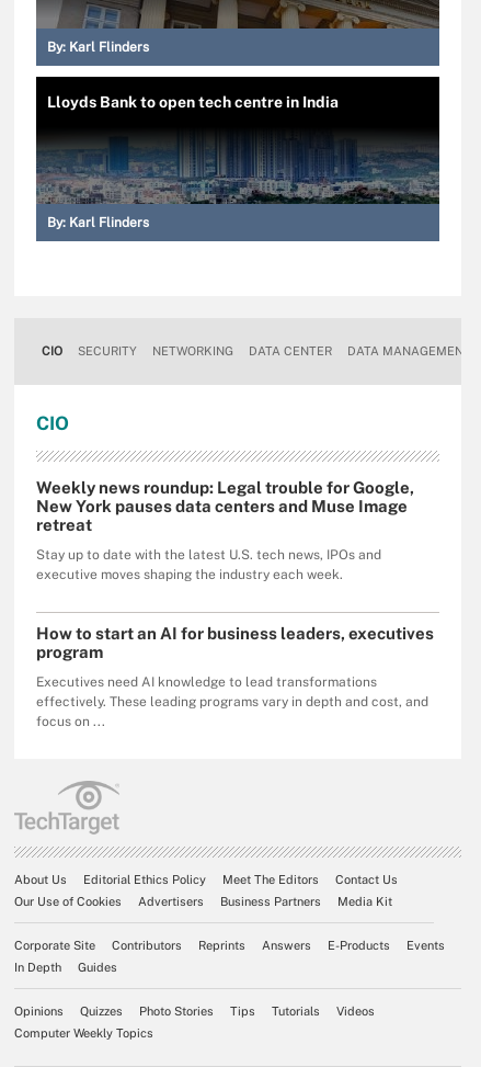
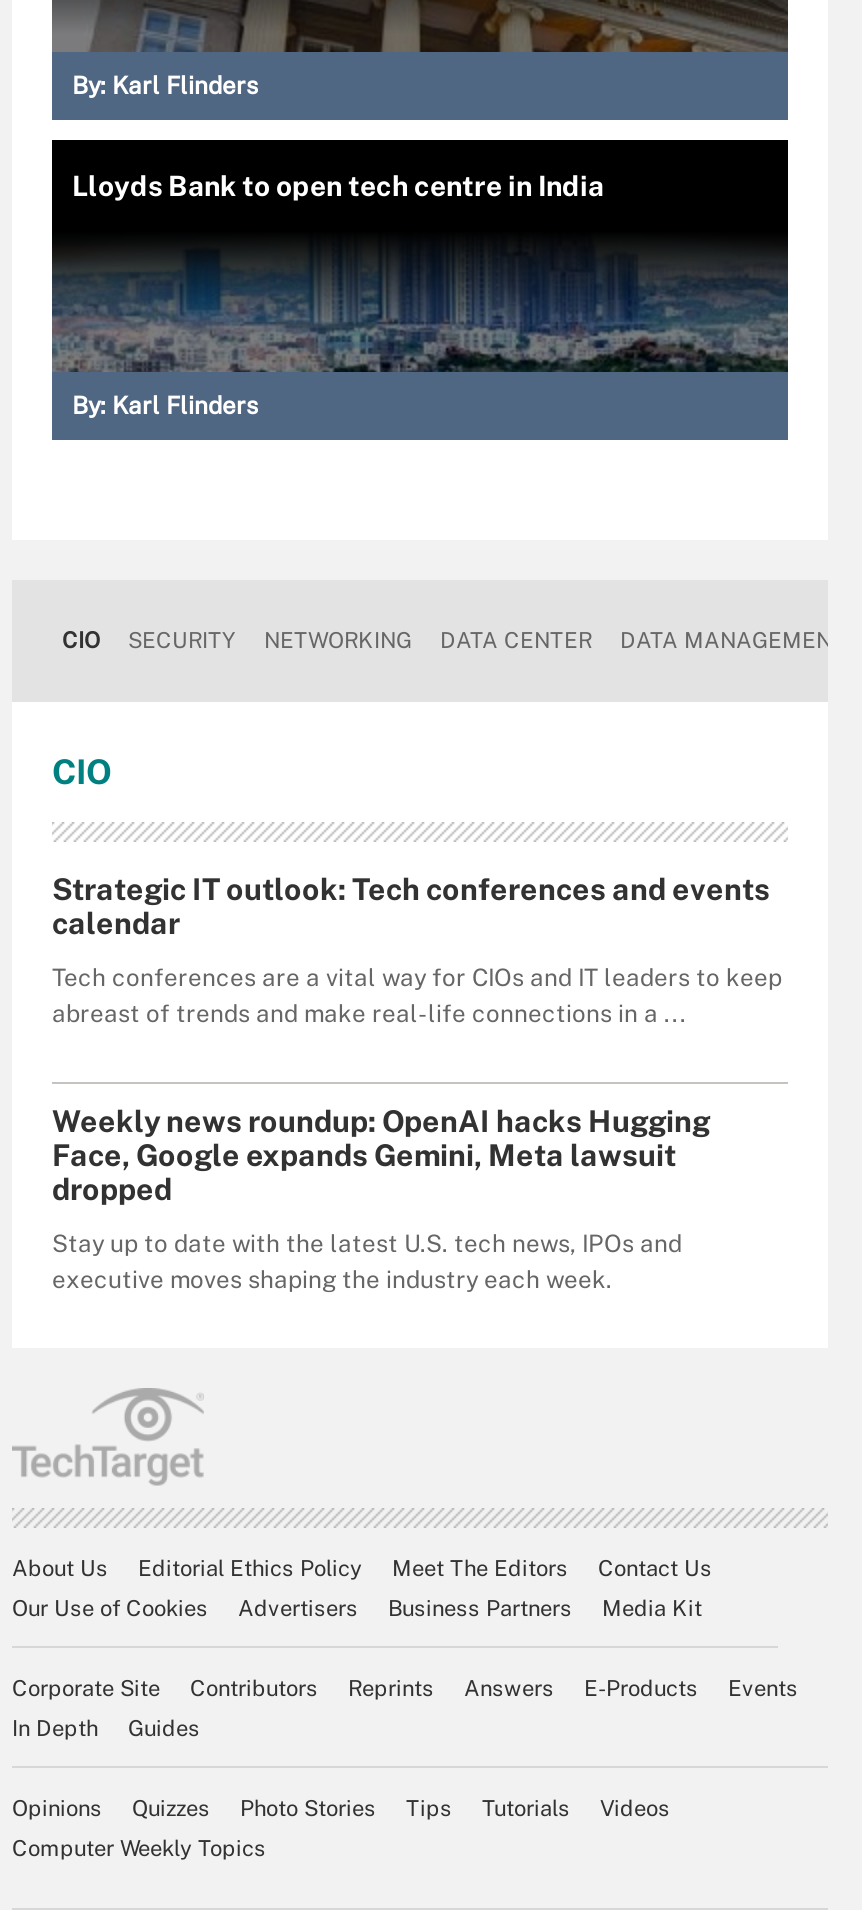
- Weekly news roundup: Legal trouble for Google,
- New York pauses data centers and Muse Image
- retreat
+ Strategic IT outlook: Tech conferences and events
+ calendar
+ Tech conferences are a vital way for CIOs and IT leaders to keep
+ abreast of trends and make real-life connections in a ...
+ Weekly news roundup: OpenAI hacks Hugging
+ Face, Google expands Gemini, Meta lawsuit
+ dropped

moved down: Stay up to date with the latest U.S. tech news, IPOs and | executive moves shaping the industry each week.

- How to start an AI for business leaders, executives
- program
- Executives need AI knowledge to lead transformations
- effectively. These leading programs vary in depth and cost, and
- focus on ...
